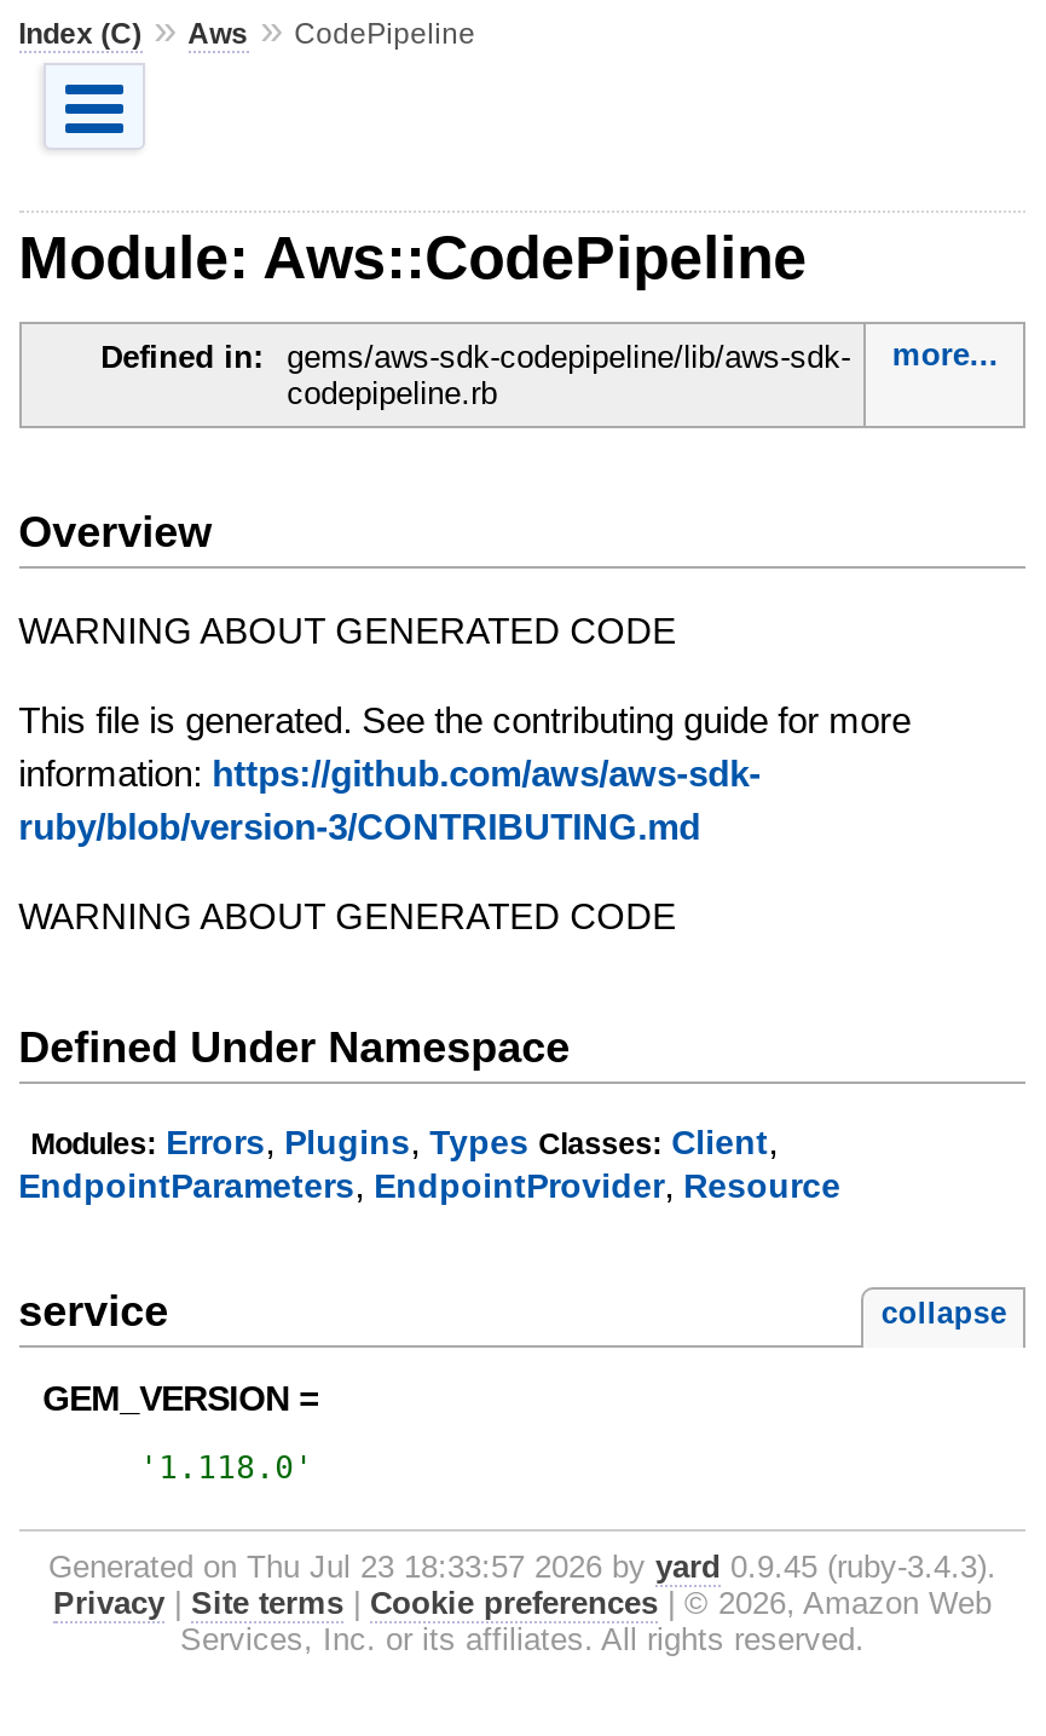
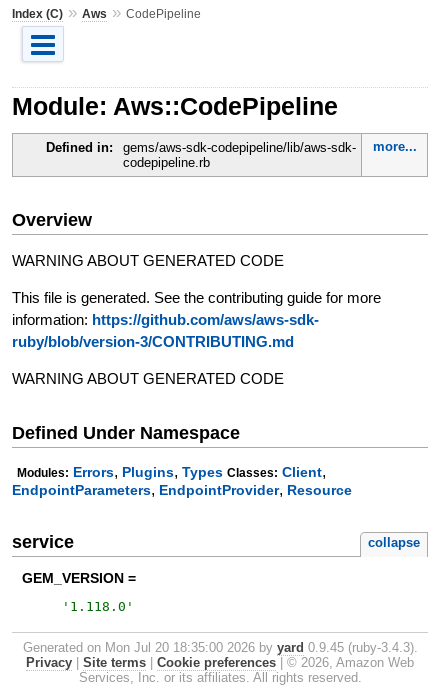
- Generated on Thu Jul 23 18:33:57 2026 by yard 0.9.45 (ruby-3.4.3).
+ Generated on Mon Jul 20 18:35:00 2026 by yard 0.9.45 (ruby-3.4.3).
